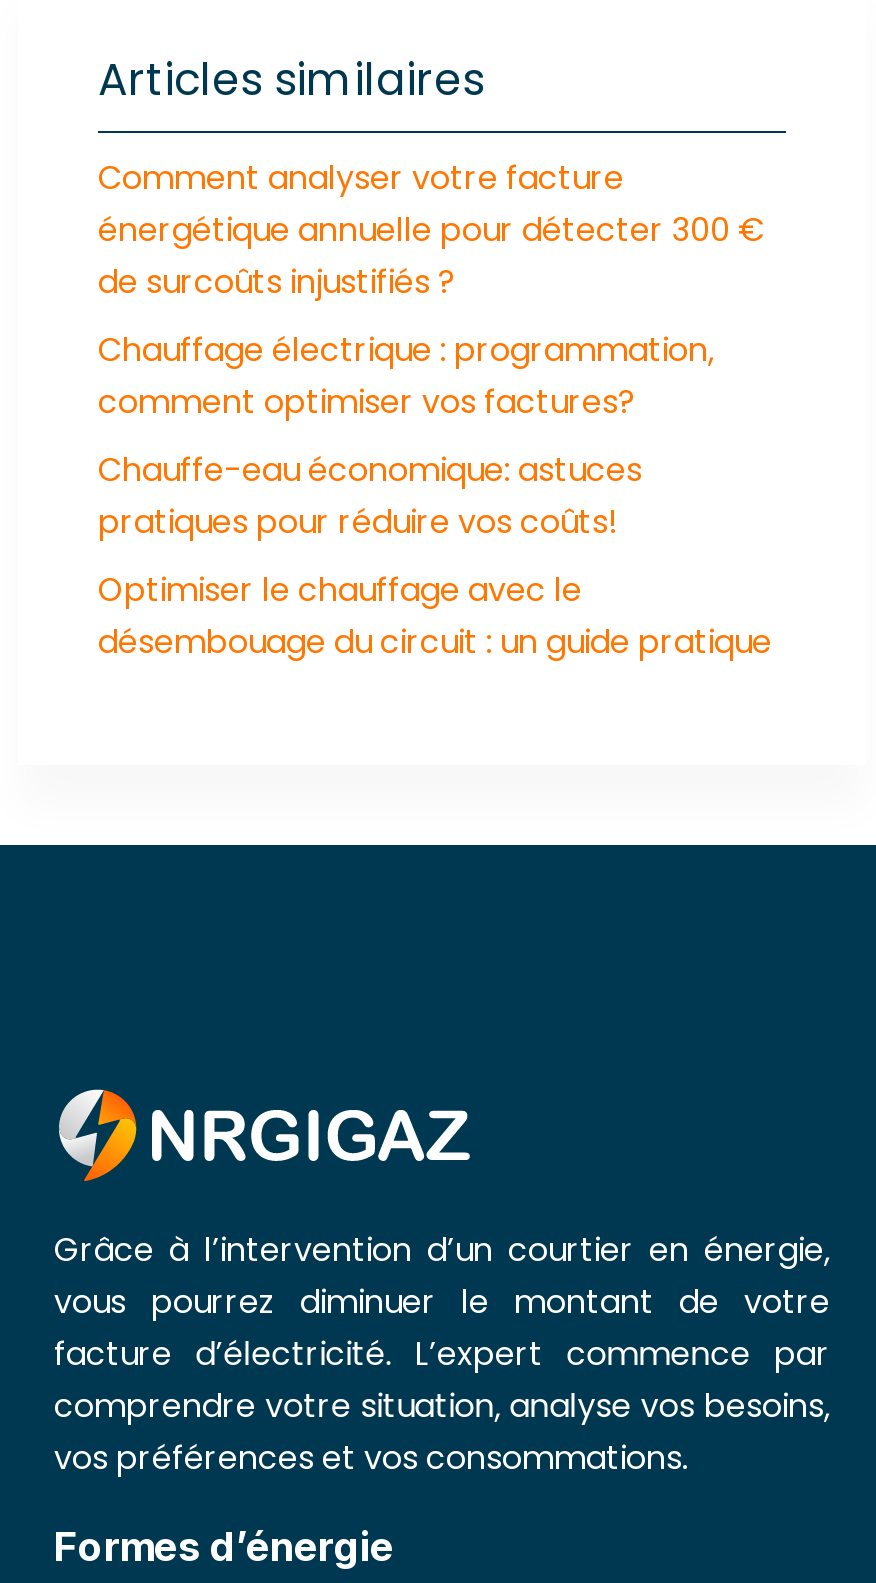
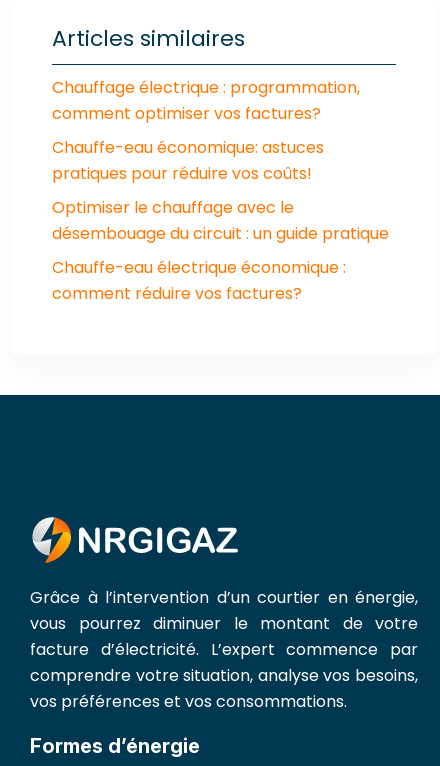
- Comment analyser votre facture
- énergétique annuelle pour détecter 300 €
- de surcoûts injustifiés ?

moved up: Chauffage électrique : programmation, | comment optimiser vos factures? | Chauffe-eau économique: astuces | pratiques pour réduire vos coûts! | Optimiser le chauffage avec le | désembouage du circuit : un guide pratique

+ Chauffe-eau électrique économique :
+ comment réduire vos factures?
